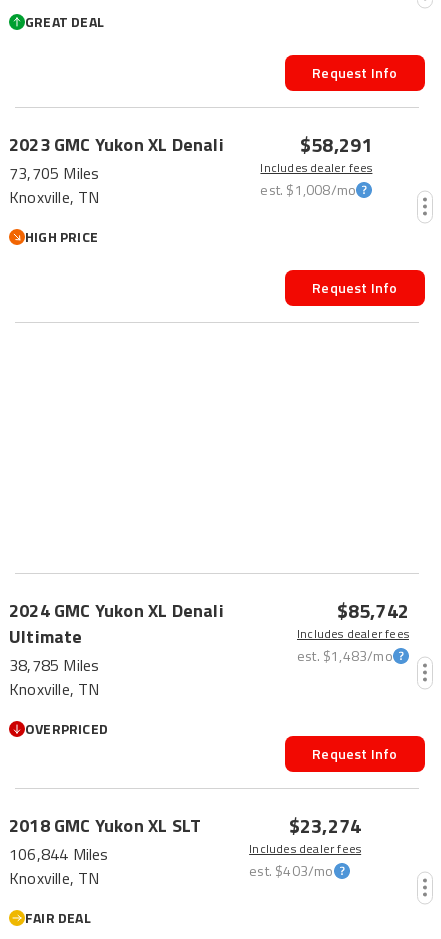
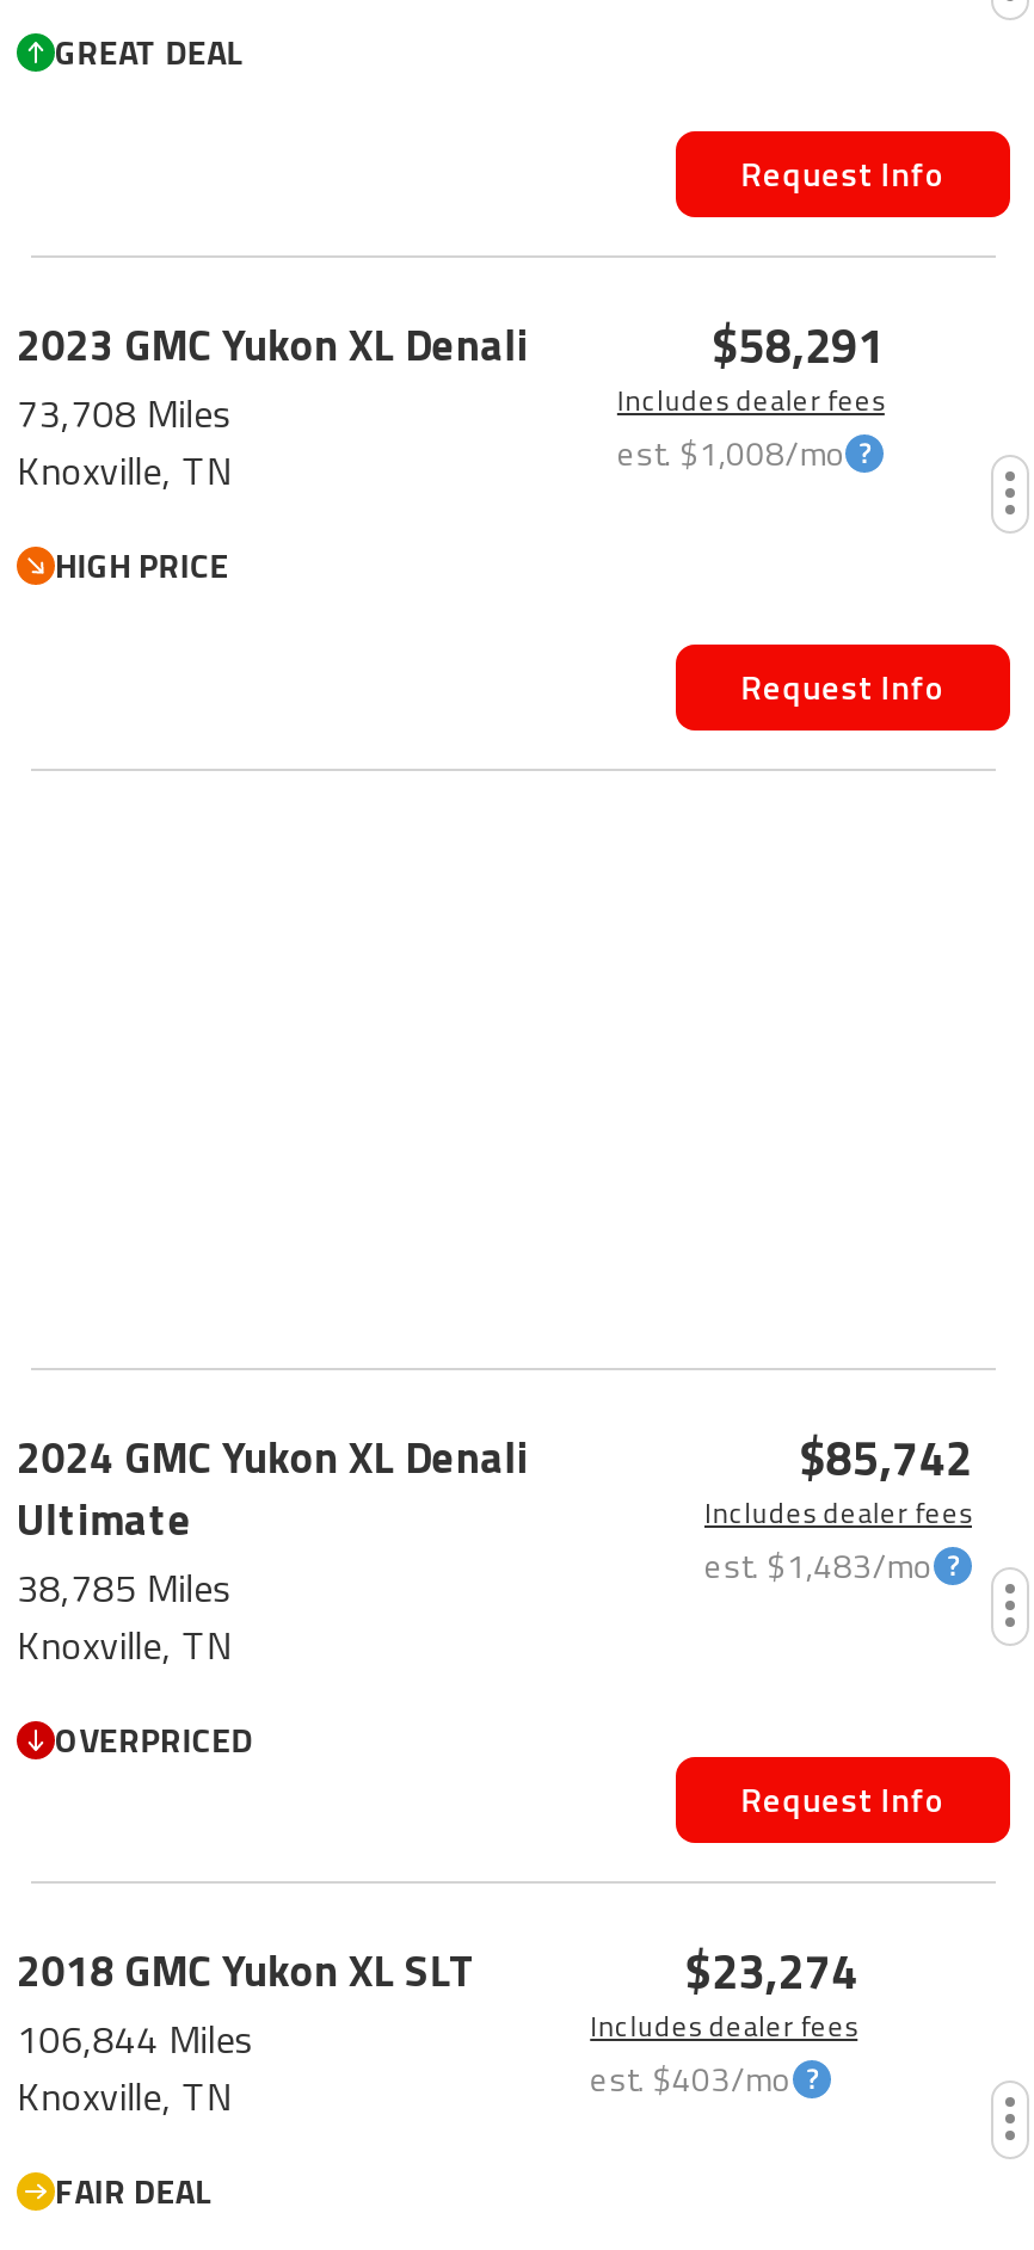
- 73,705 Miles
+ 73,708 Miles
